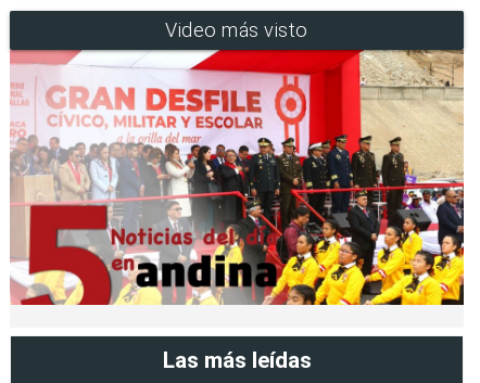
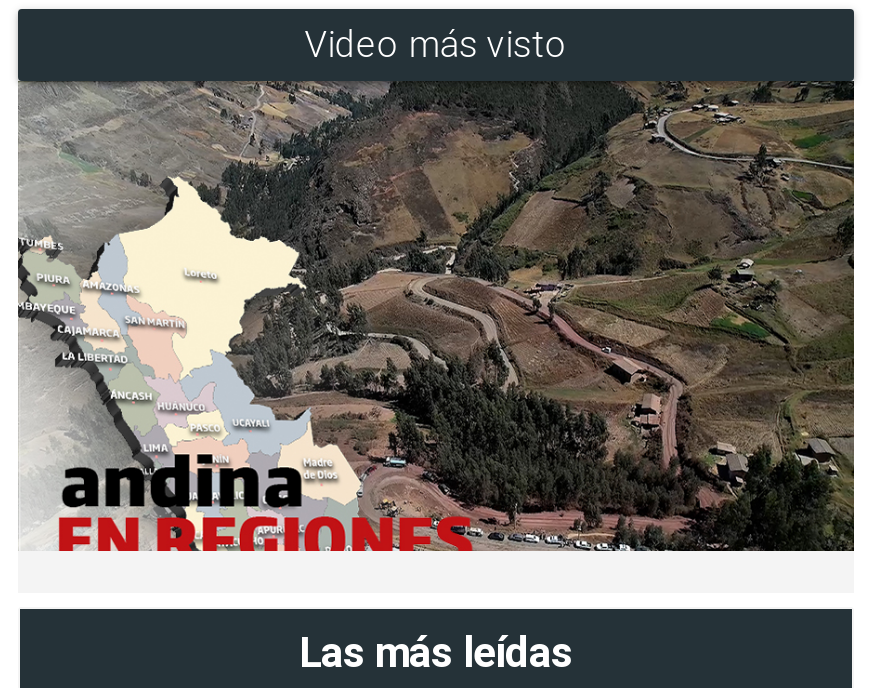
- [image]
+ [image]
